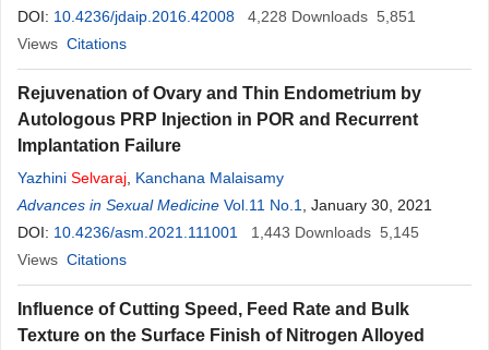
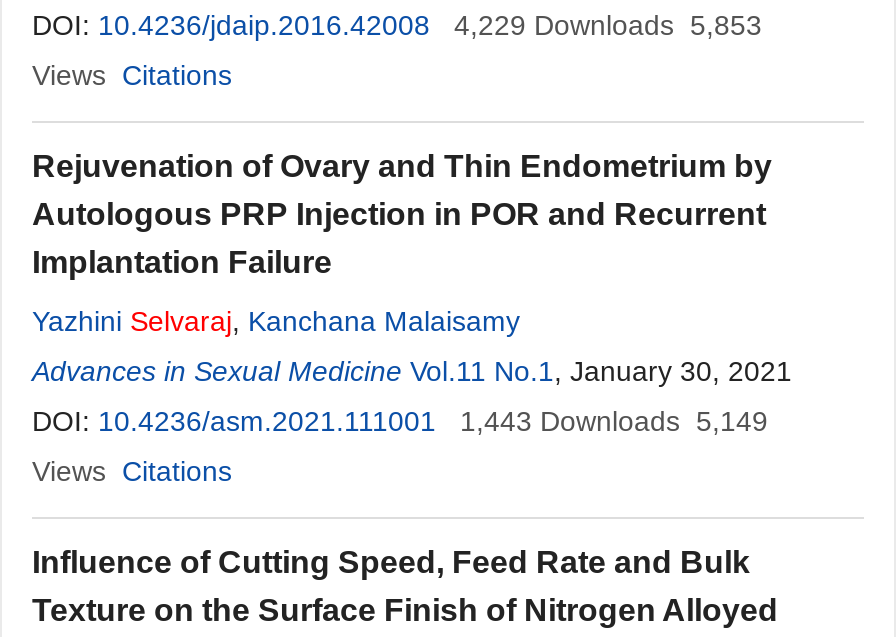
- DOI: 10.4236/jdaip.2016.42008 4,228 Downloads 5,851
+ DOI: 10.4236/jdaip.2016.42008 4,229 Downloads 5,853

- DOI: 10.4236/asm.2021.111001 1,443 Downloads 5,145
+ DOI: 10.4236/asm.2021.111001 1,443 Downloads 5,149
